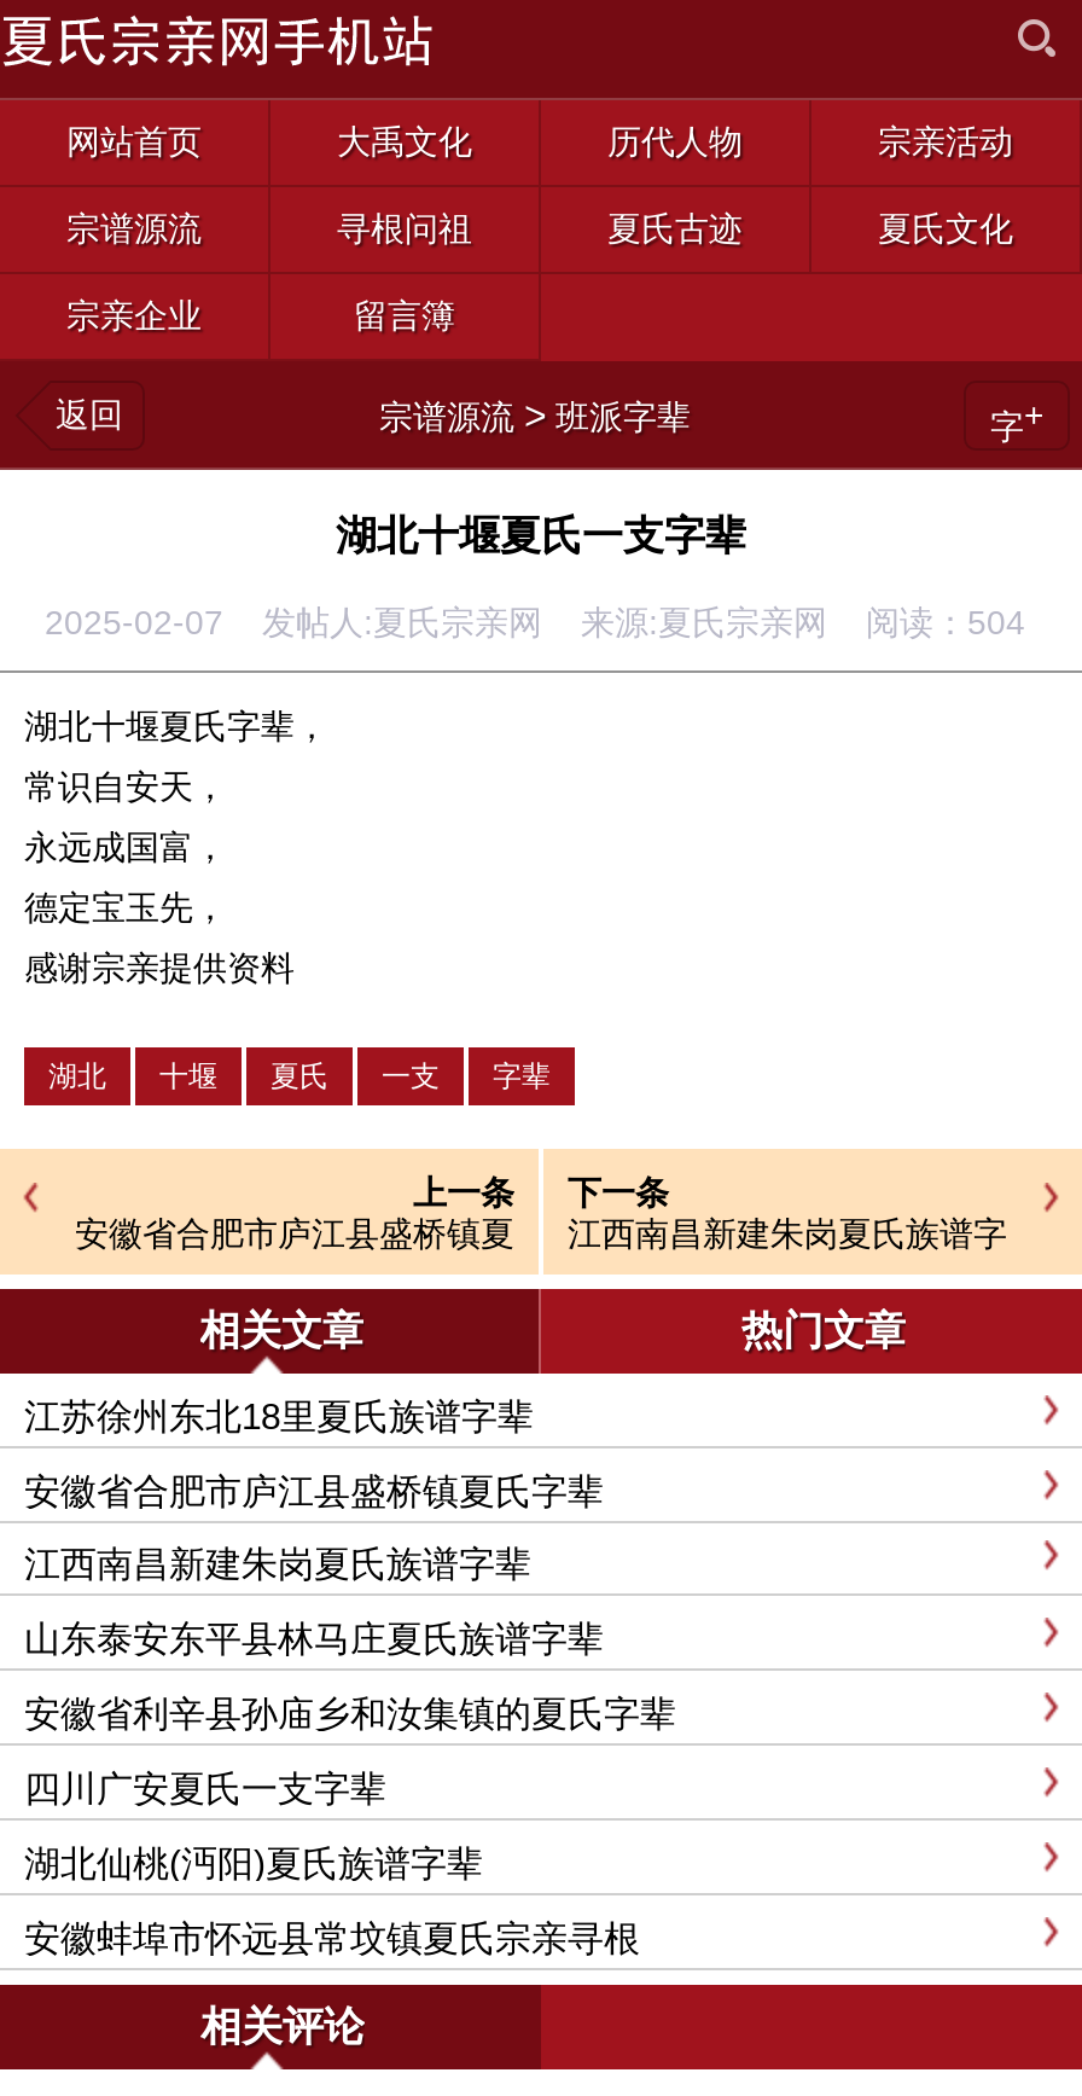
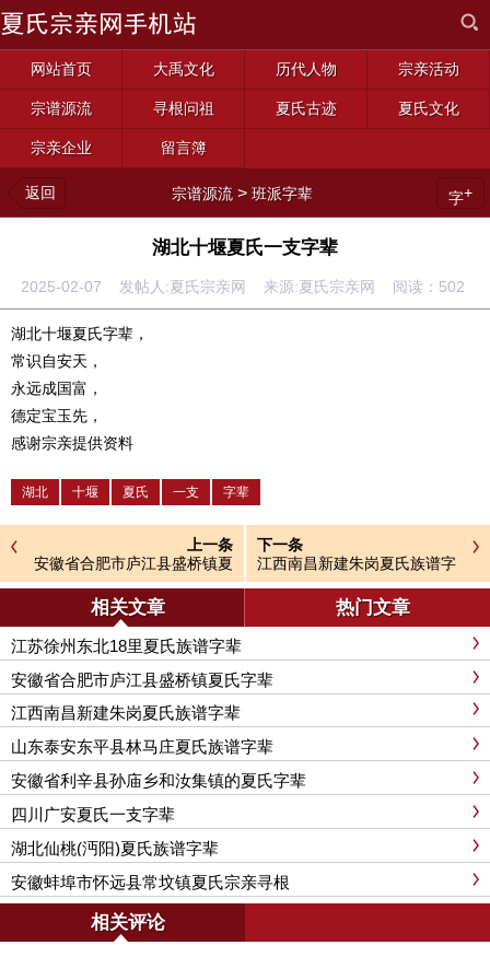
- 2025-02-07 发帖人:夏氏宗亲网 来源:夏氏宗亲网 阅读：504
+ 2025-02-07 发帖人:夏氏宗亲网 来源:夏氏宗亲网 阅读：502
